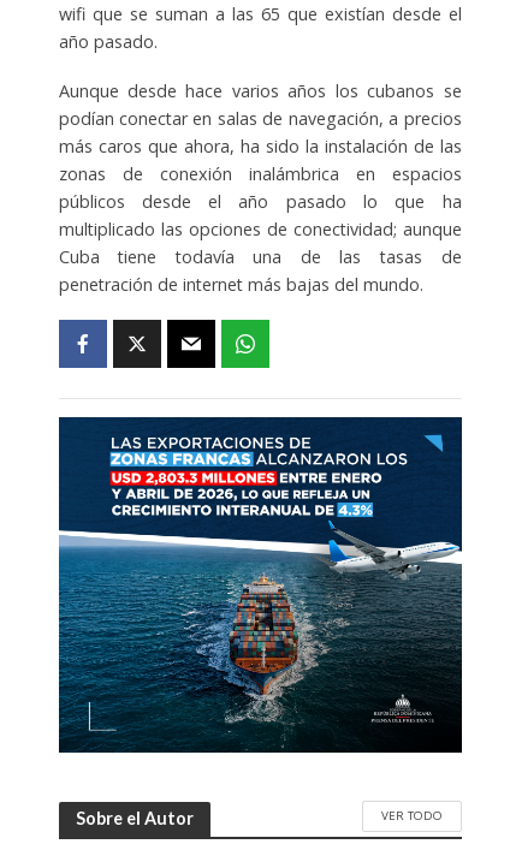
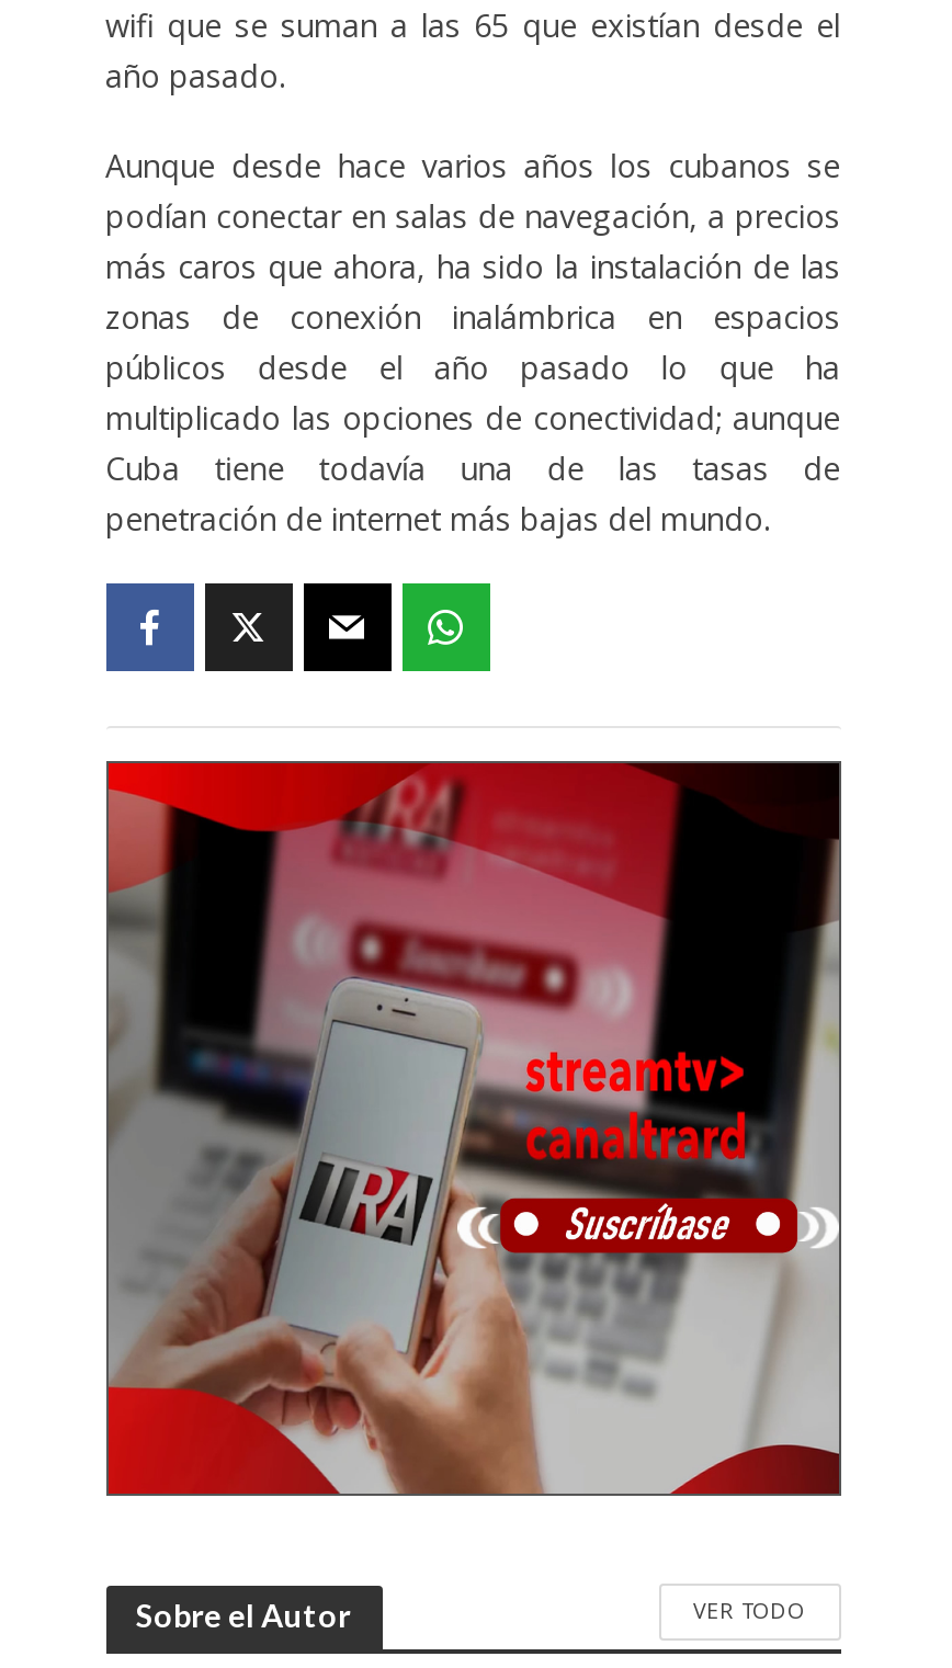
- [image]
+ [image]
